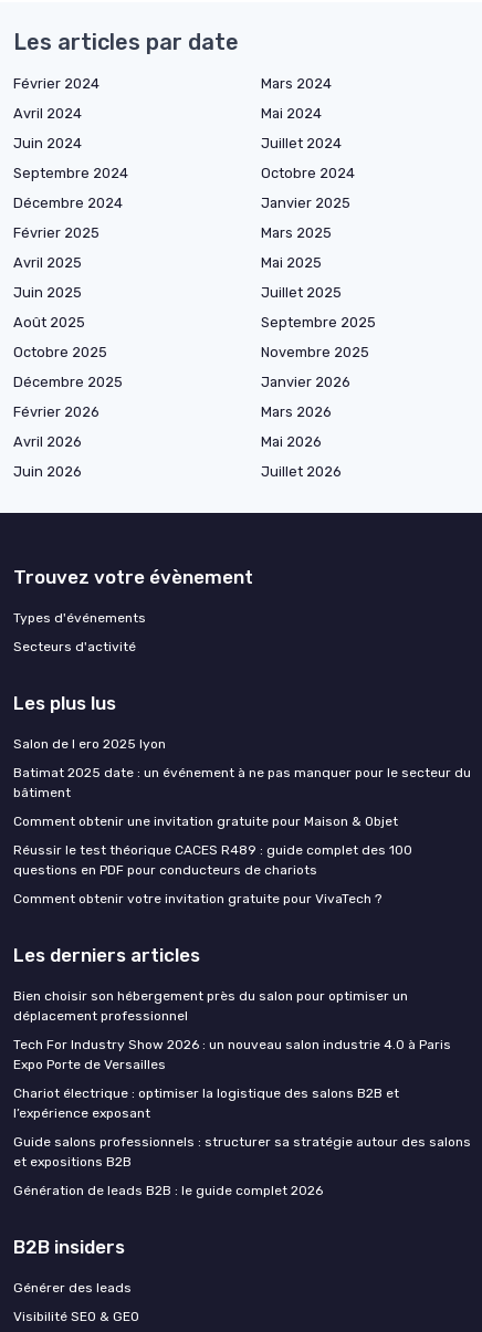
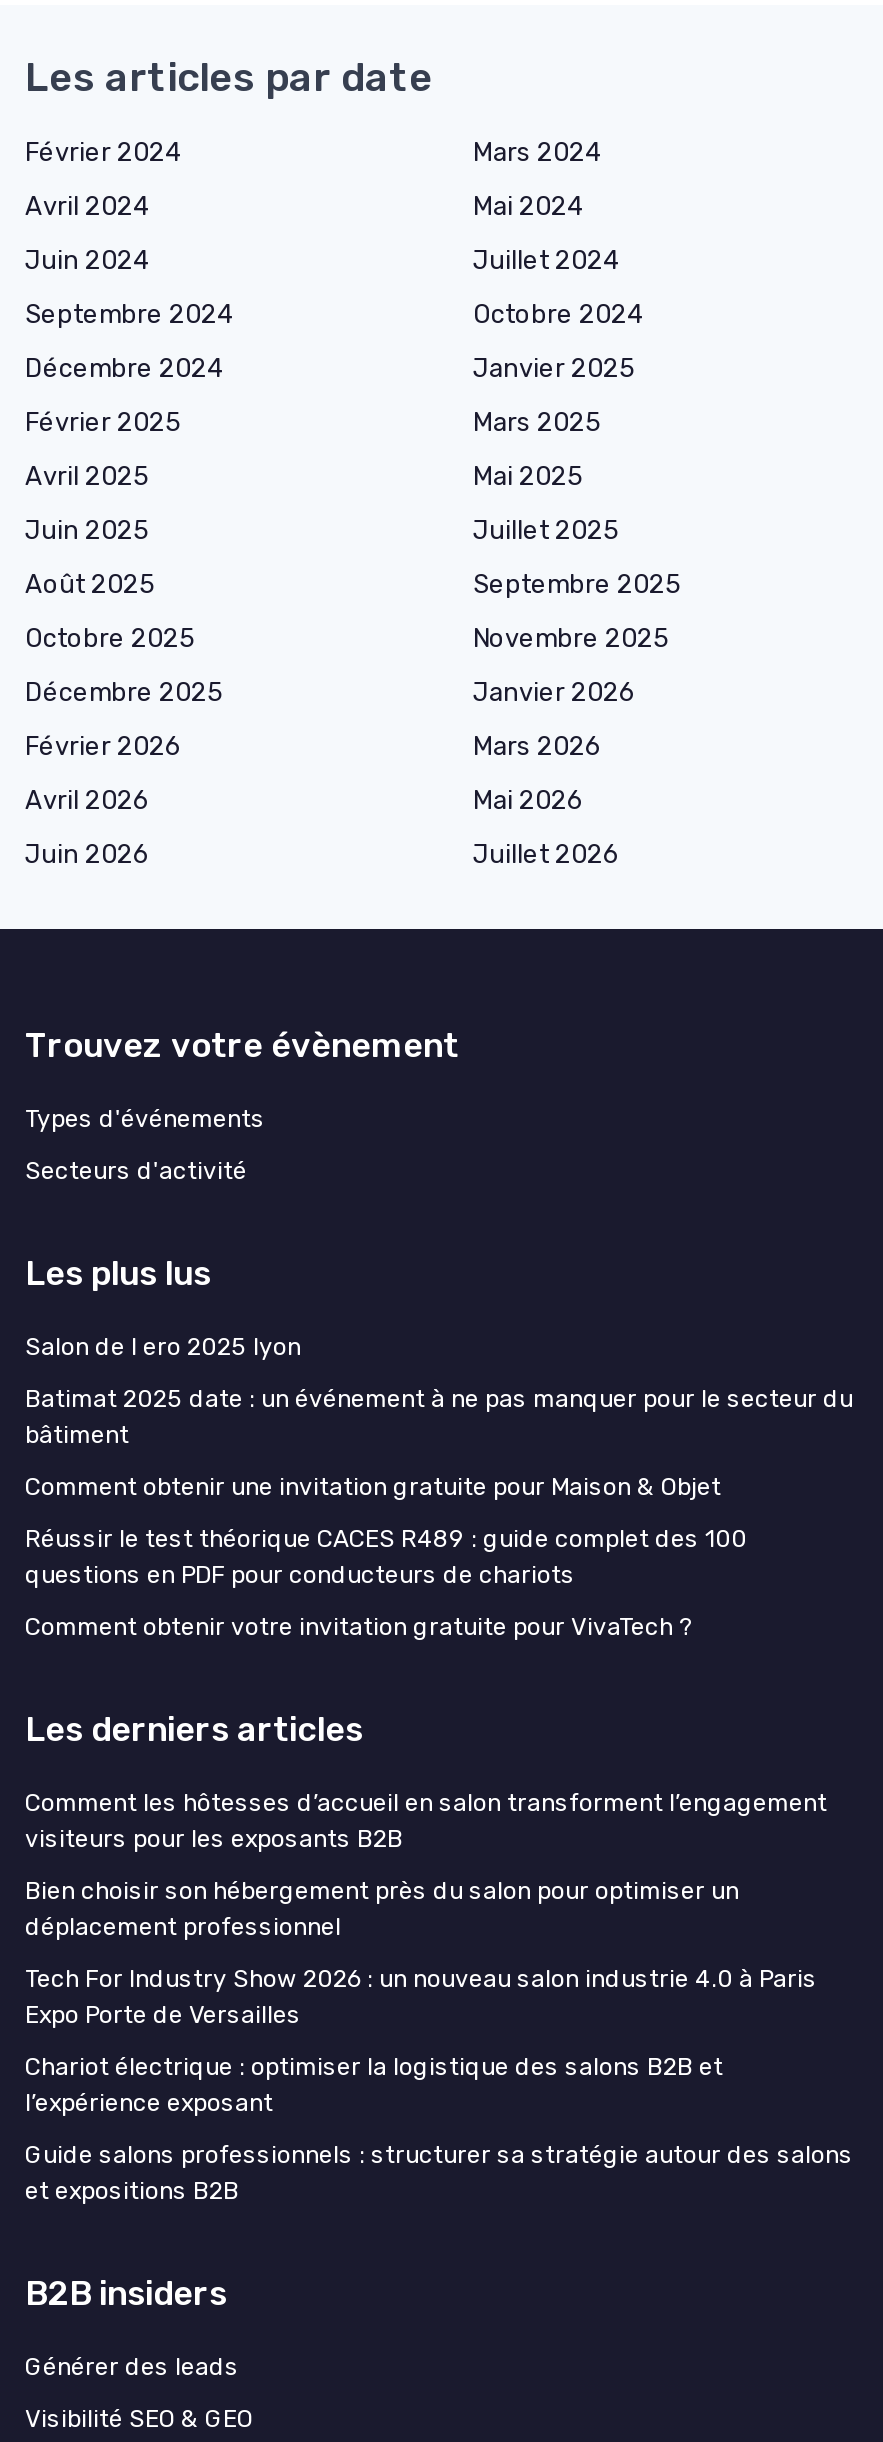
+ Comment les hôtesses d’accueil en salon transforment l’engagement
+ visiteurs pour les exposants B2B

moved down: Bien choisir son hébergement près du salon pour optimiser un | déplacement professionnel | Tech For Industry Show 2026 : un nouveau salon industrie 4.0 à Paris | Expo Porte de Versailles | Chariot électrique : optimiser la logistique des salons B2B et | l’expérience exposant | Guide salons professionnels : structurer sa stratégie autour des salons | et expositions B2B

- Génération de leads B2B : le guide complet 2026
